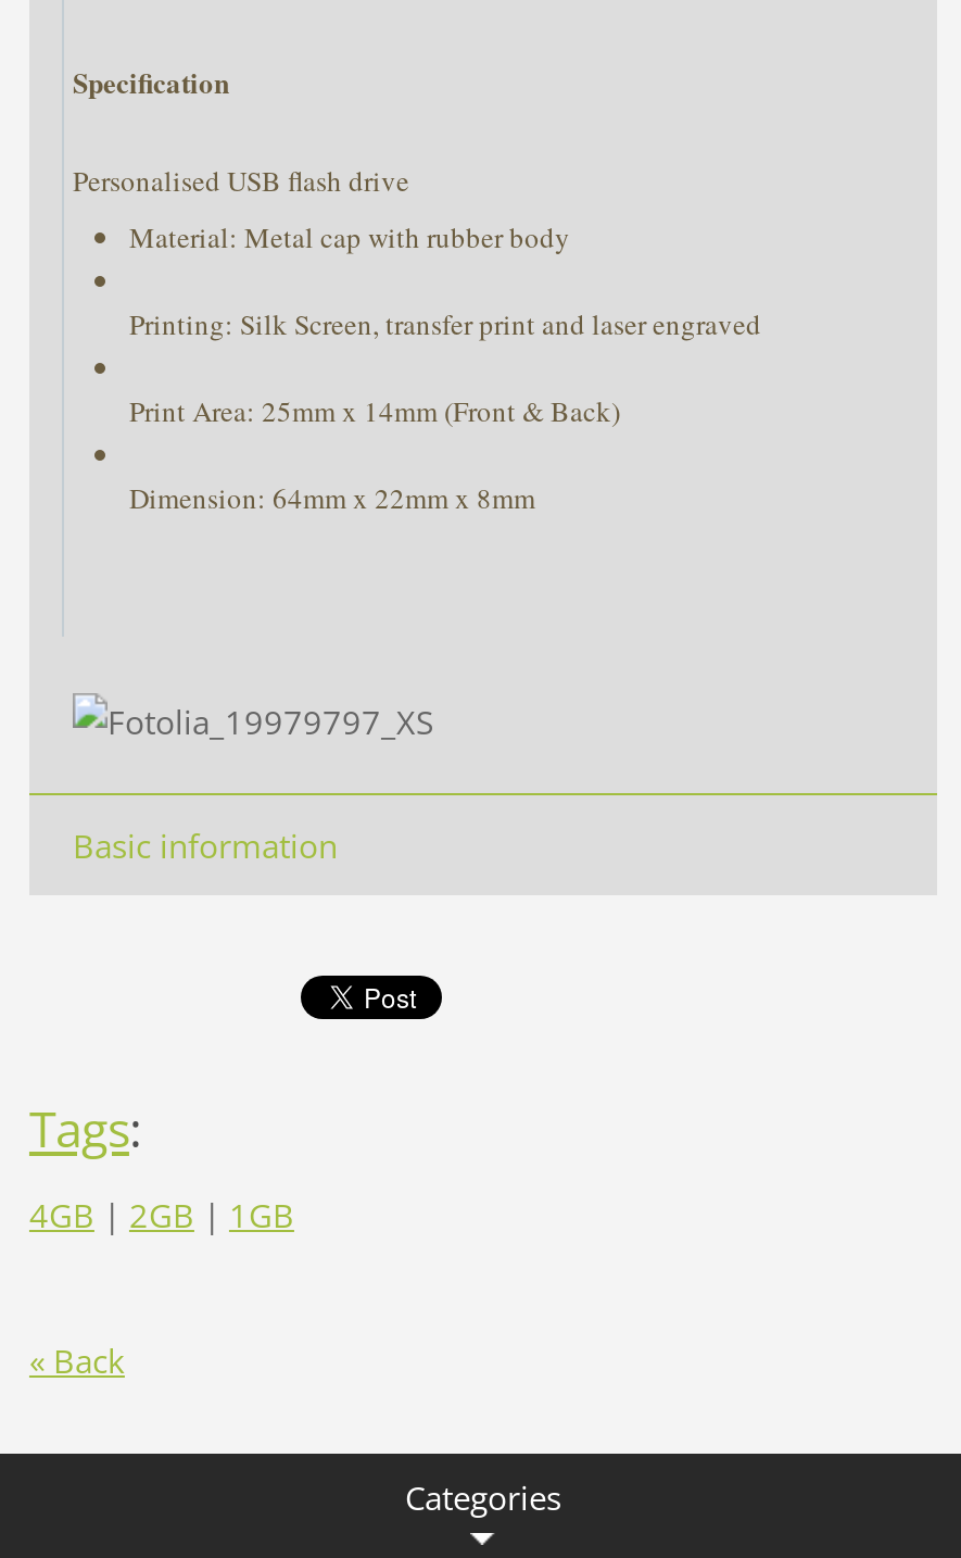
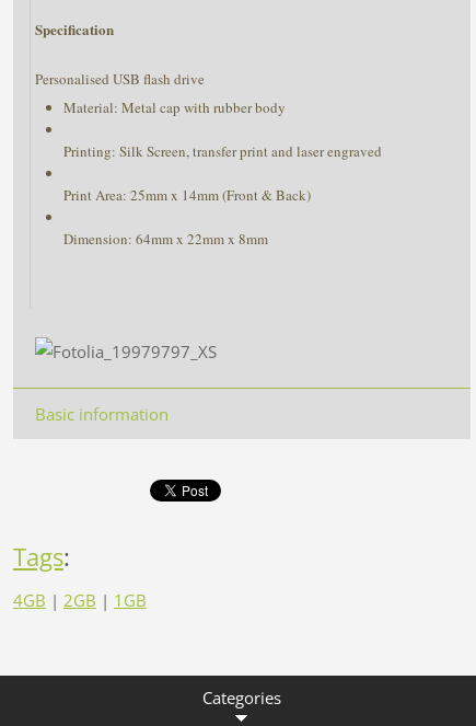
- « Back
